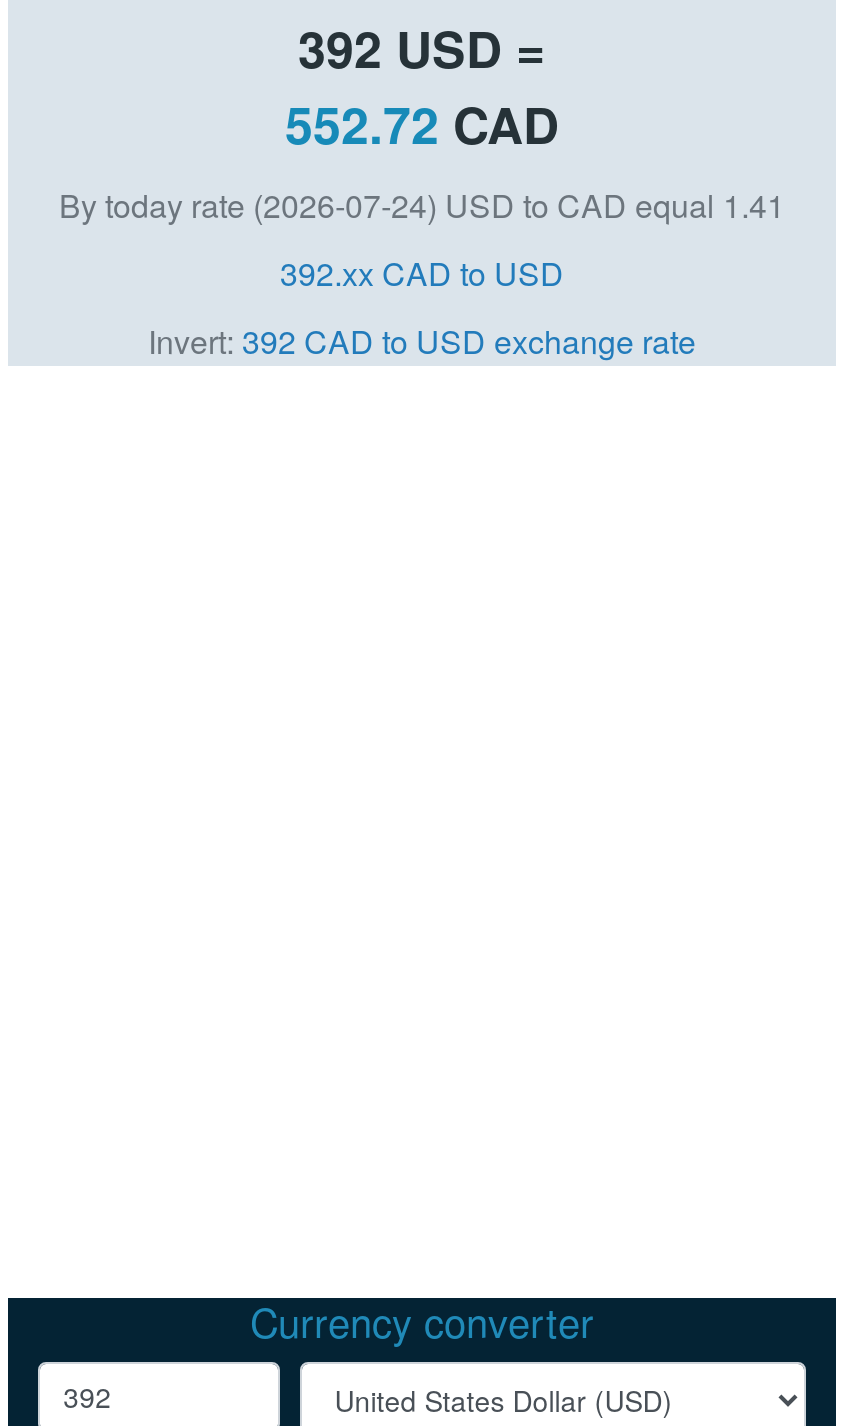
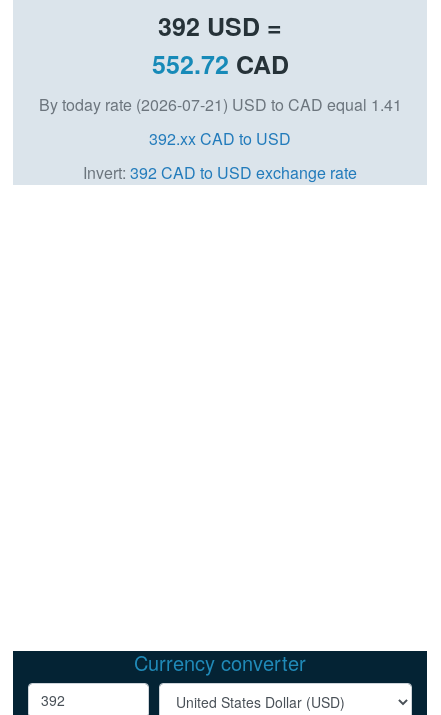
- By today rate (2026-07-24) USD to CAD equal 1.41
+ By today rate (2026-07-21) USD to CAD equal 1.41
